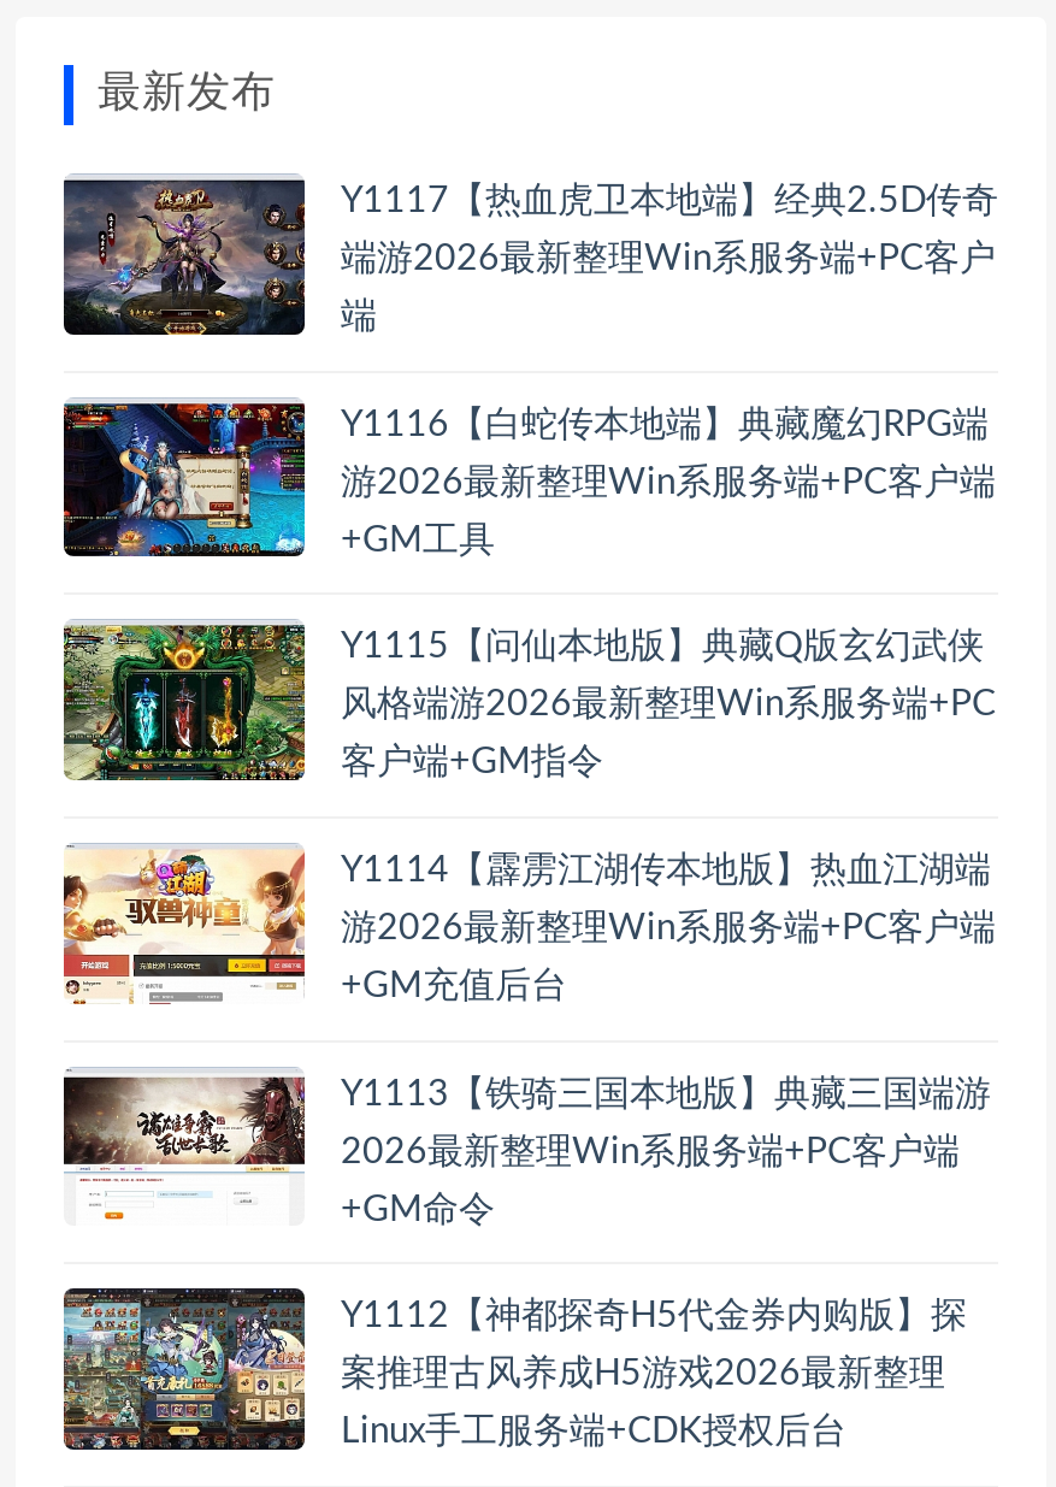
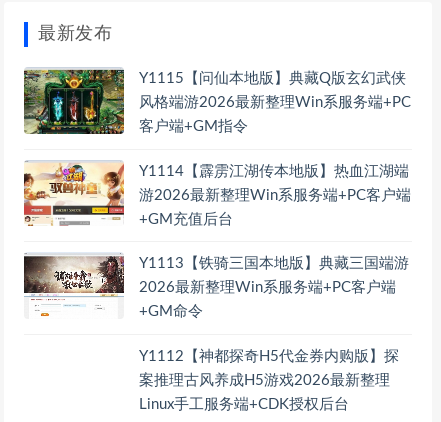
- [image]
- Y1117【热血虎卫本地端】经典2.5D传奇
- 端游2026最新整理Win系服务端+PC客户
- 端
- Y1116【白蛇传本地端】典藏魔幻RPG端
- 游2026最新整理Win系服务端+PC客户端
- +GM工具

- [image]

- [image]
